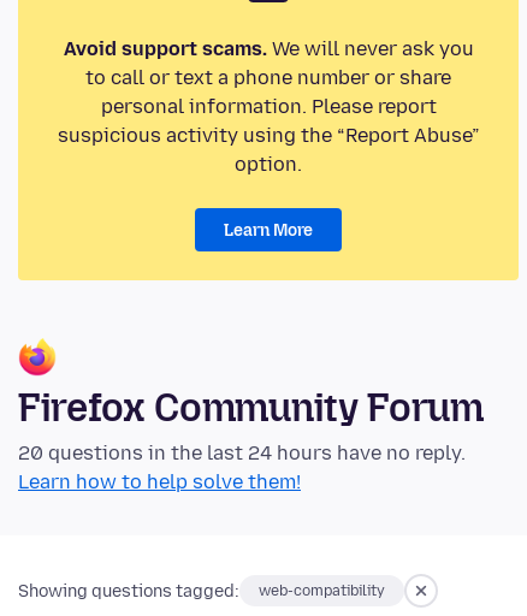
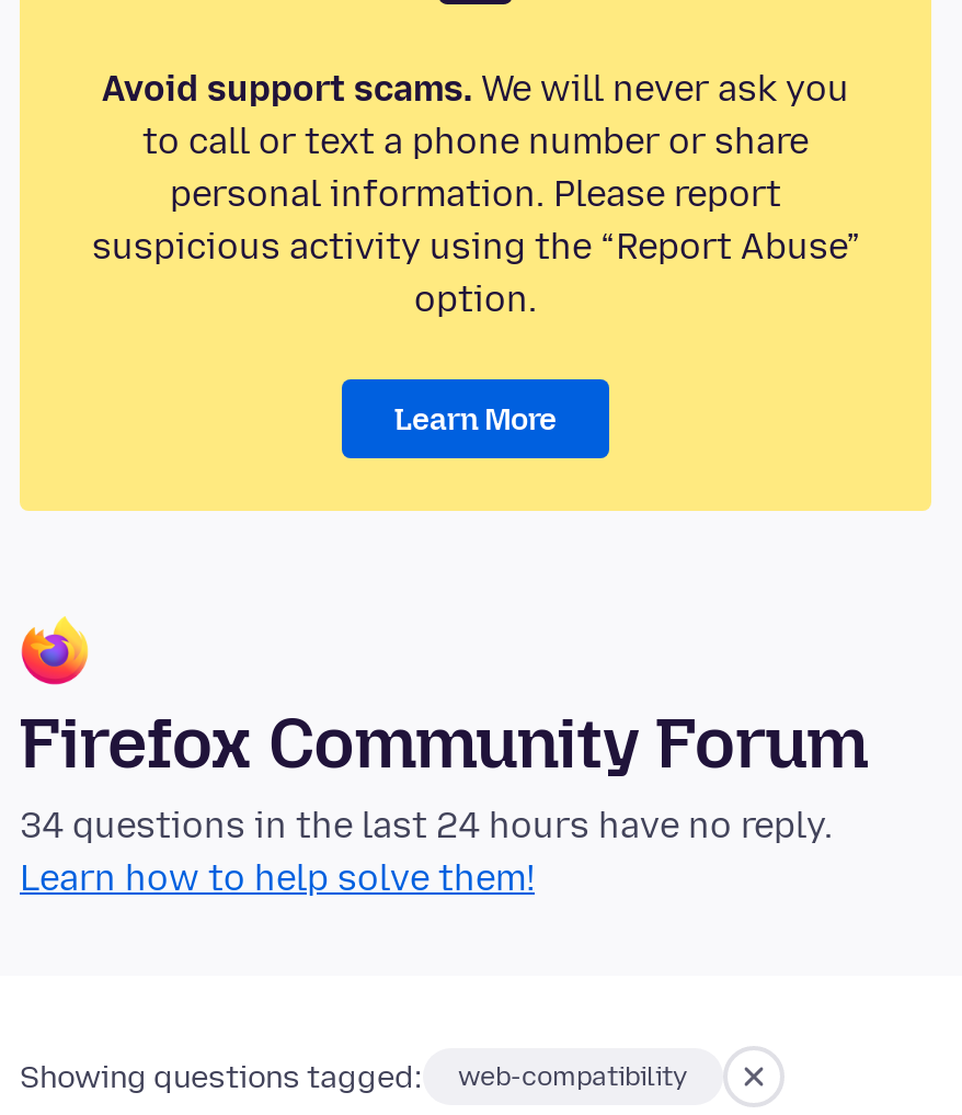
- 20 questions in the last 24 hours have no reply.
+ 34 questions in the last 24 hours have no reply.
